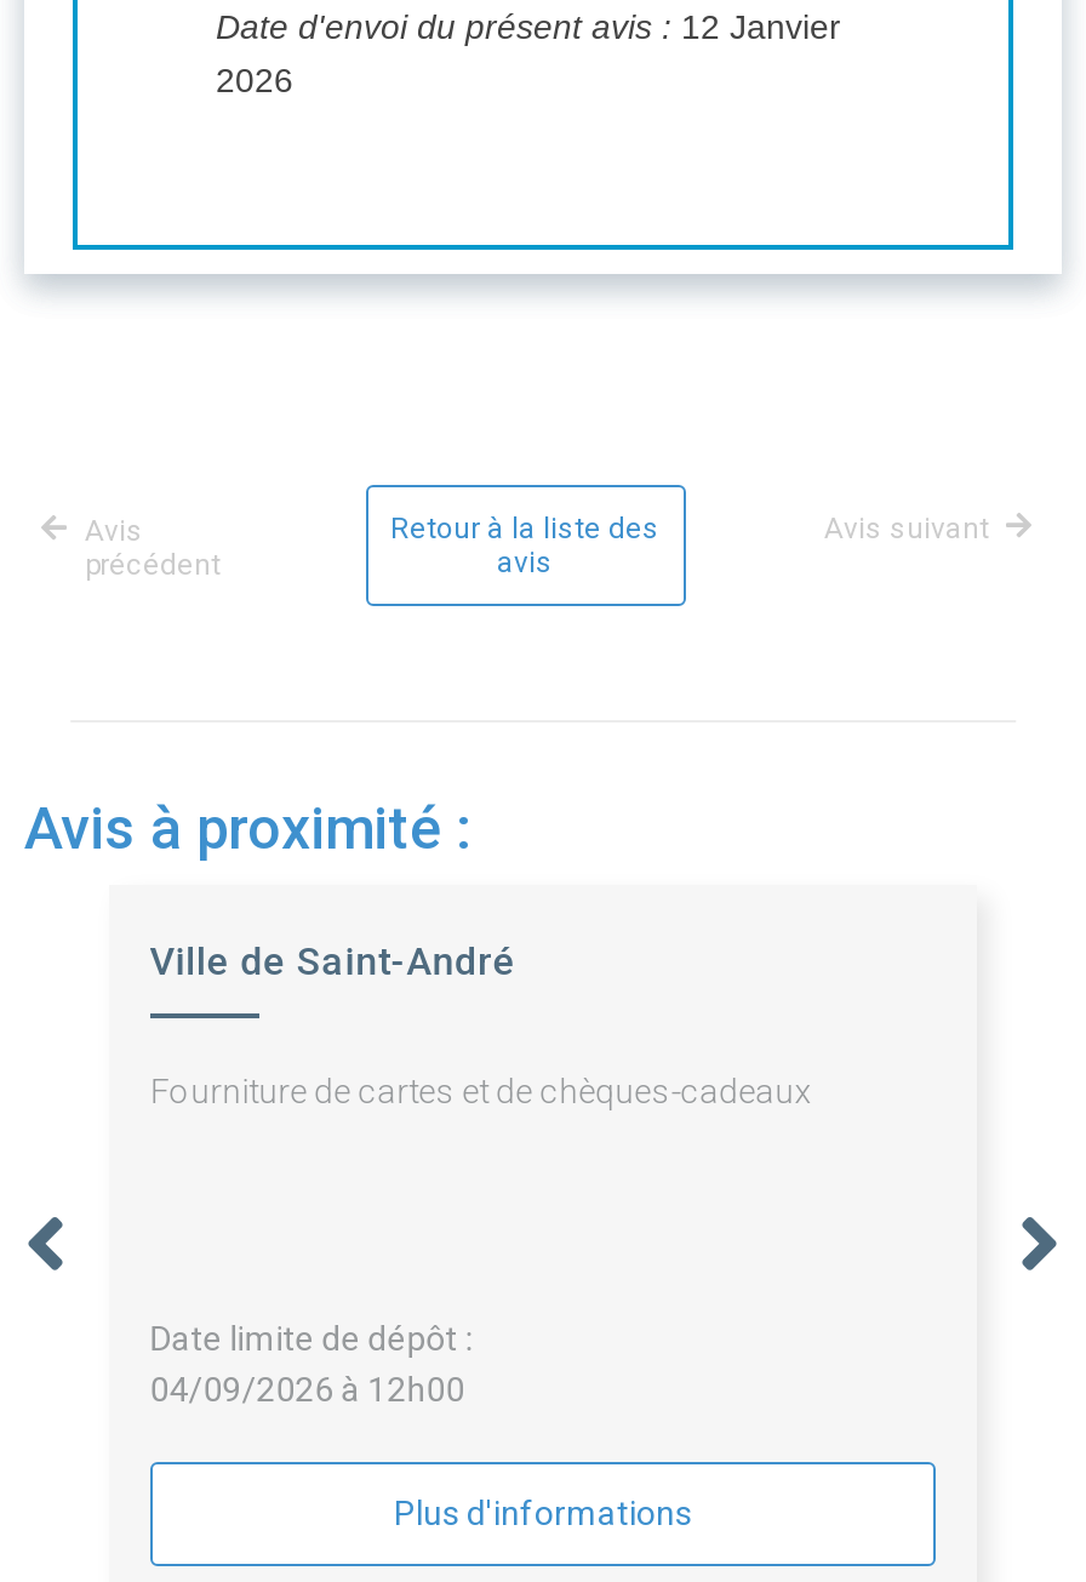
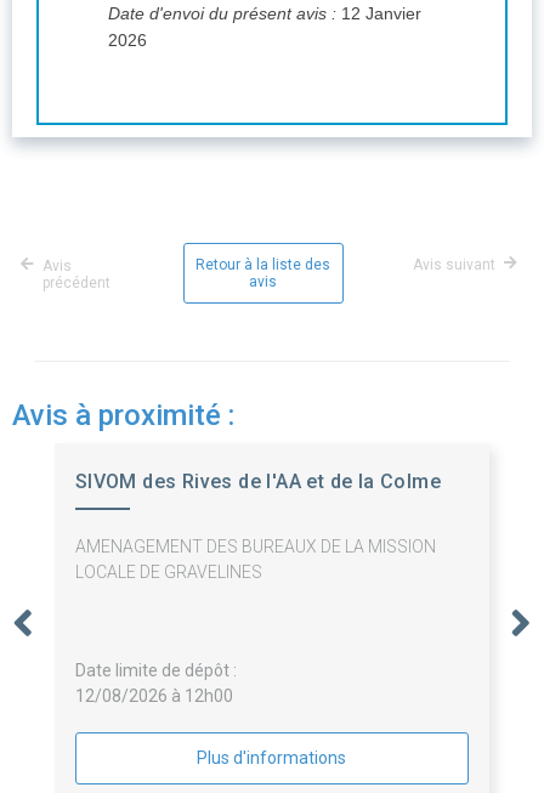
- Ville de Saint-André
+ SIVOM des Rives de l'AA et de la Colme

- Fourniture de cartes et de chèques-cadeaux
+ AMENAGEMENT DES BUREAUX DE LA MISSION
+ LOCALE DE GRAVELINES

- 04/09/2026 à 12h00
+ 12/08/2026 à 12h00
